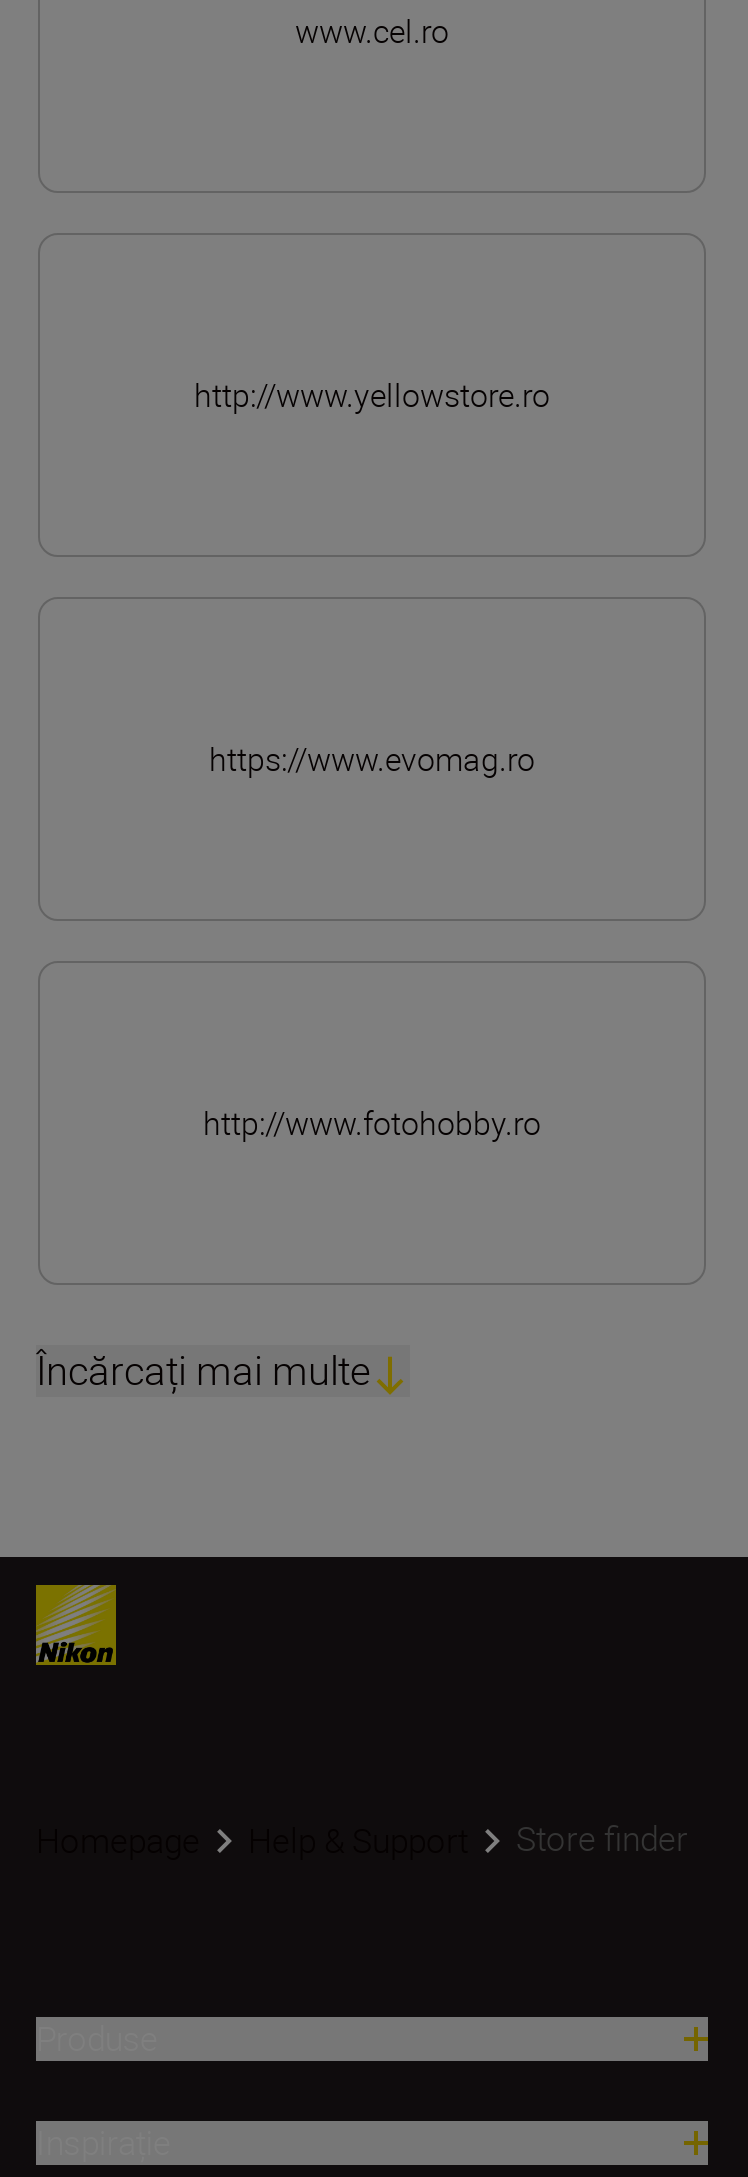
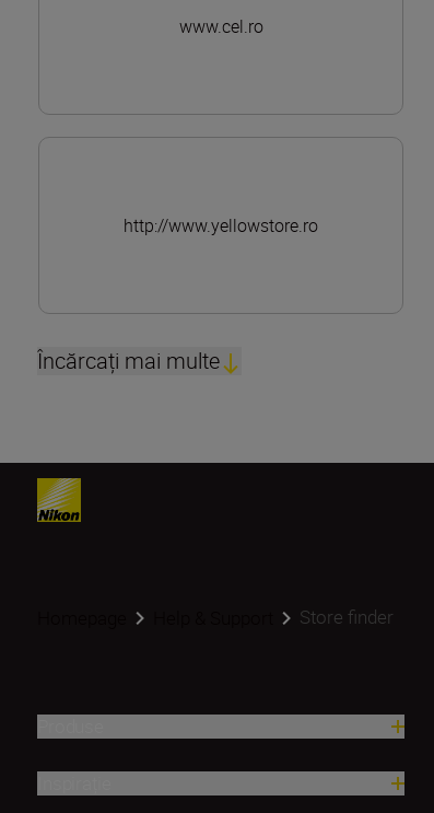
- https://www.evomag.ro

- http://www.fotohobby.ro
